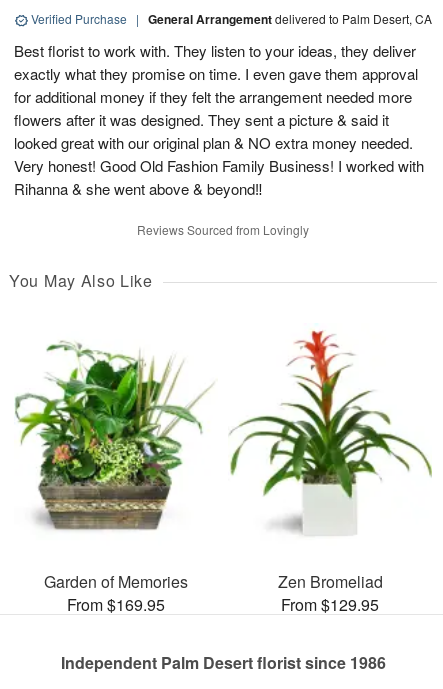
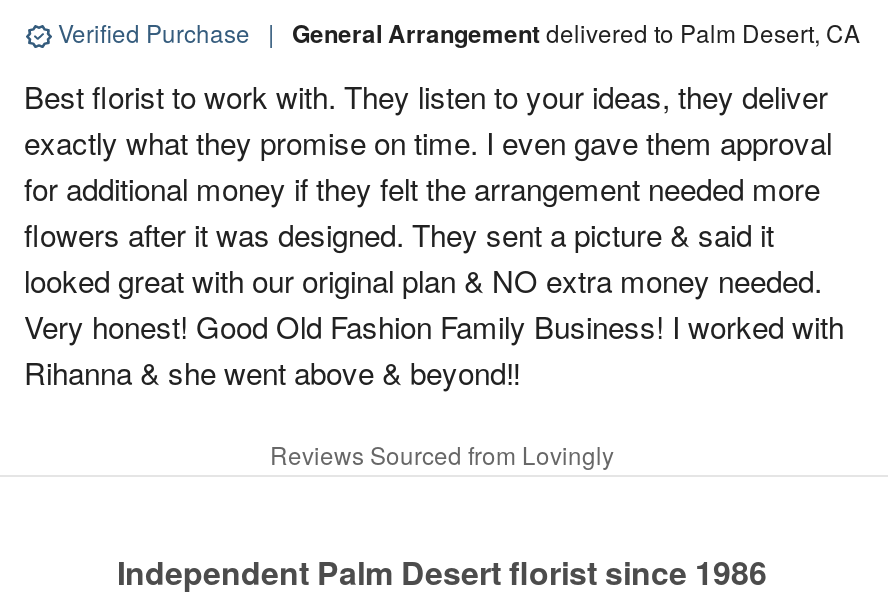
- You May Also Like

- [image]
- Zen Bromeliad
- From $129.95

- [image]
- Garden of Memories
- From $169.95
